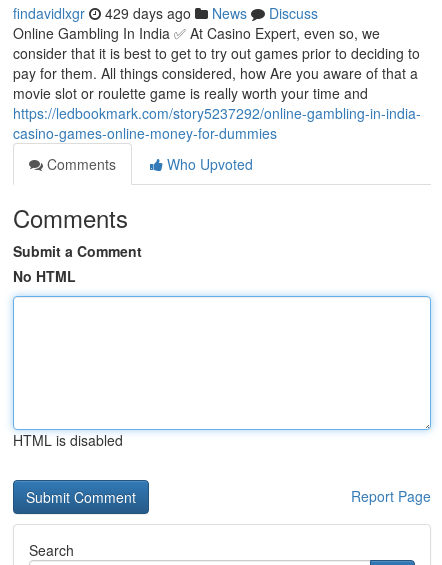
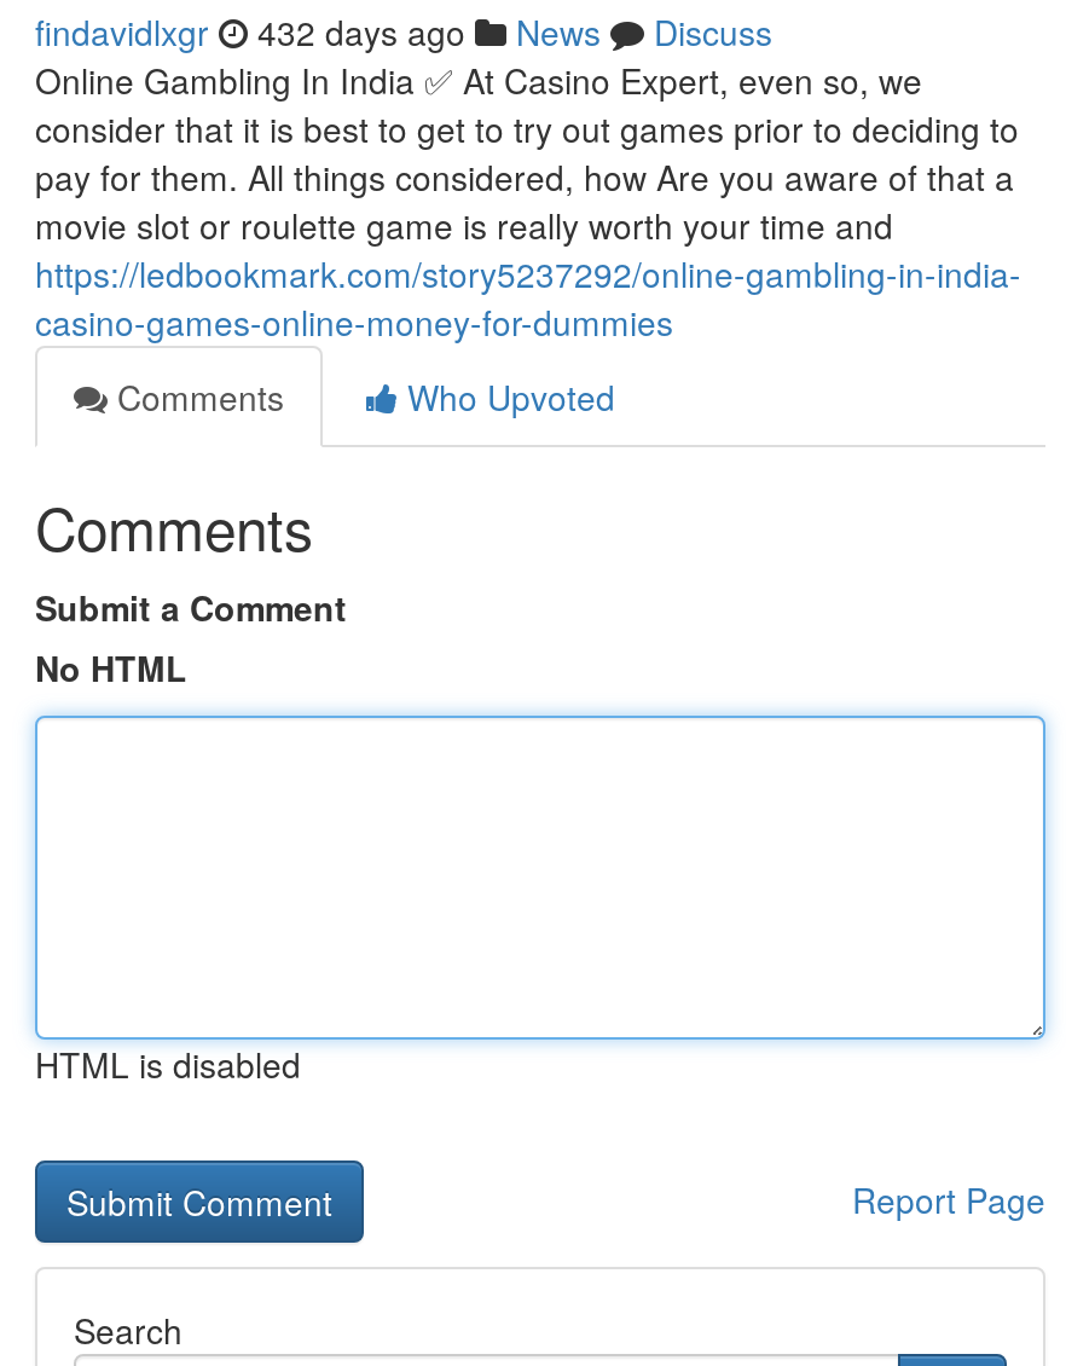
- findavidlxgr 429 days ago News Discuss
+ findavidlxgr 432 days ago News Discuss
